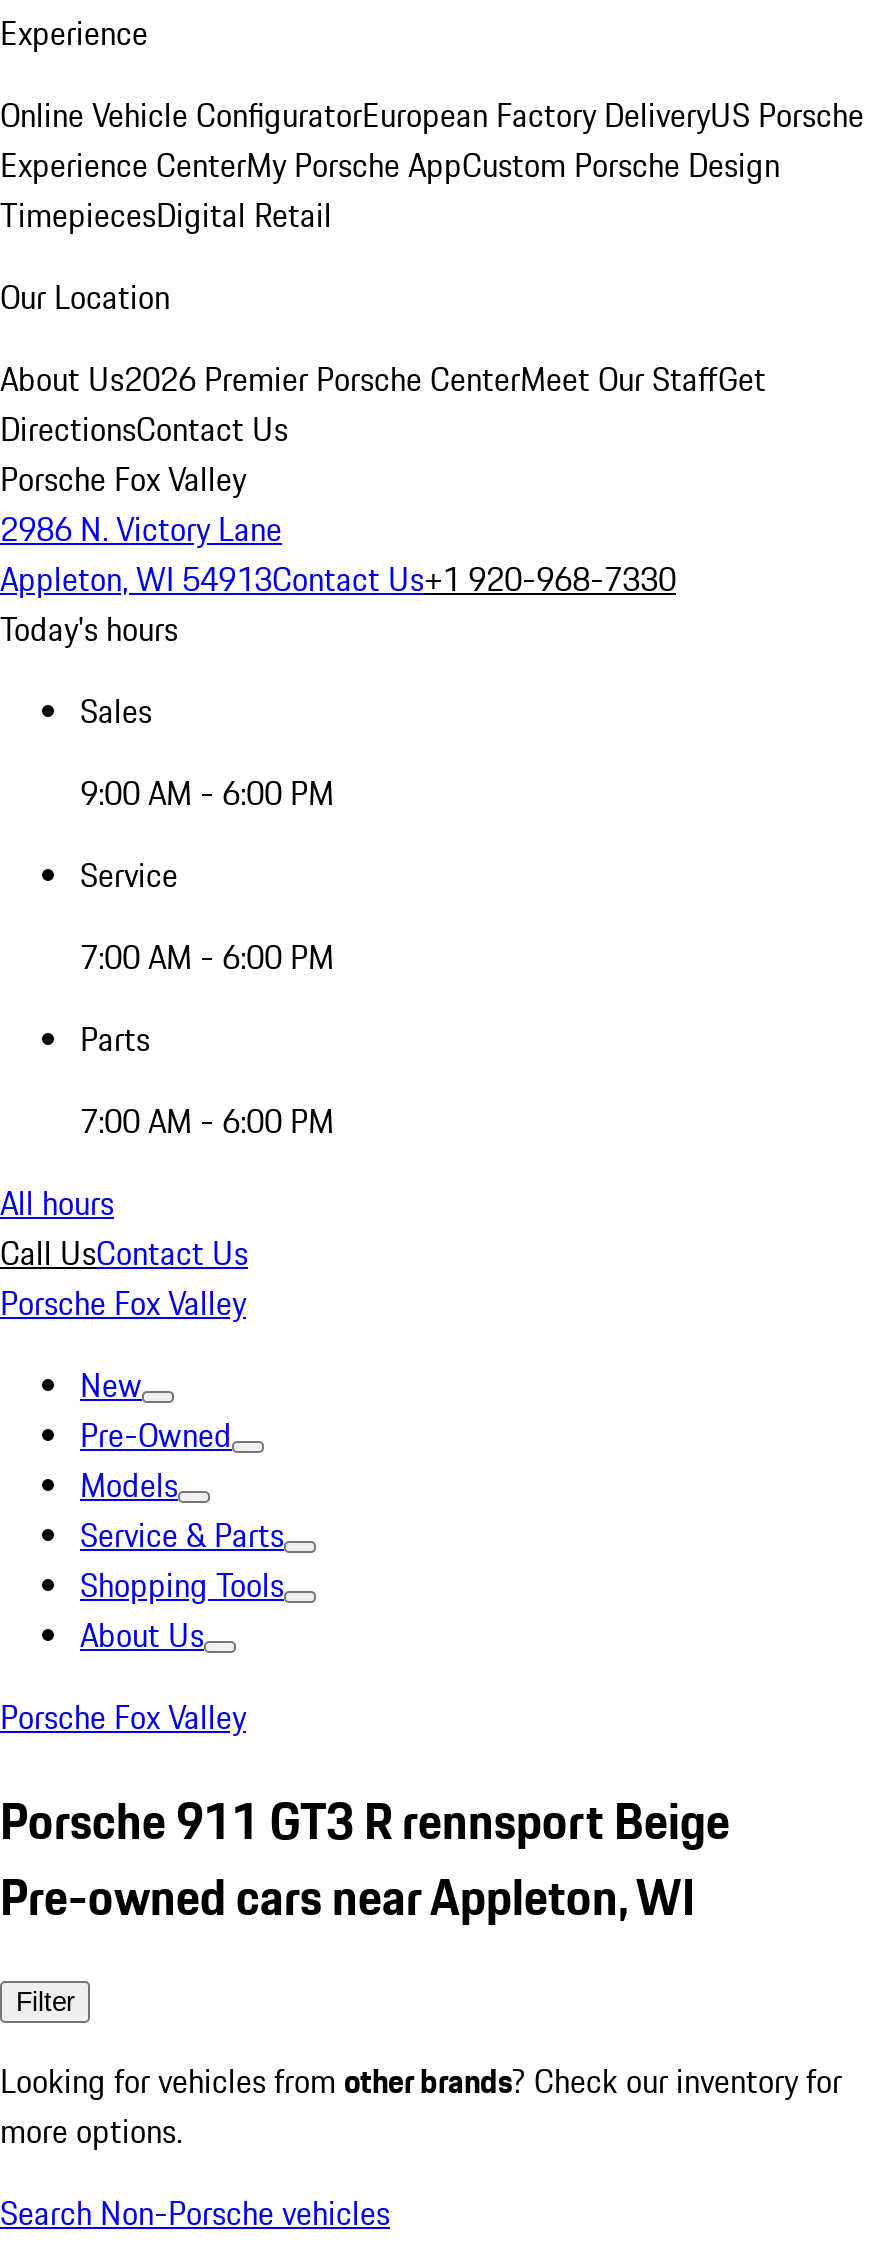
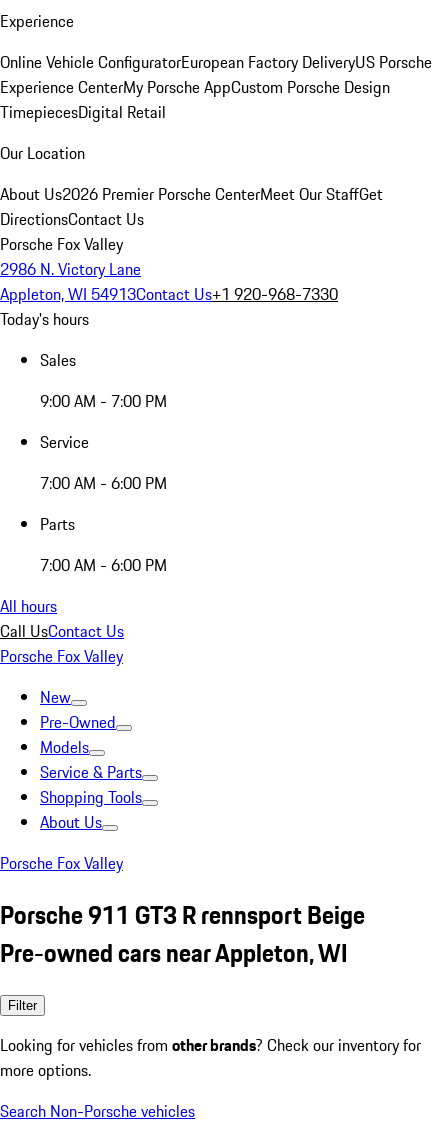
- 9:00 AM - 6:00 PM
+ 9:00 AM - 7:00 PM
